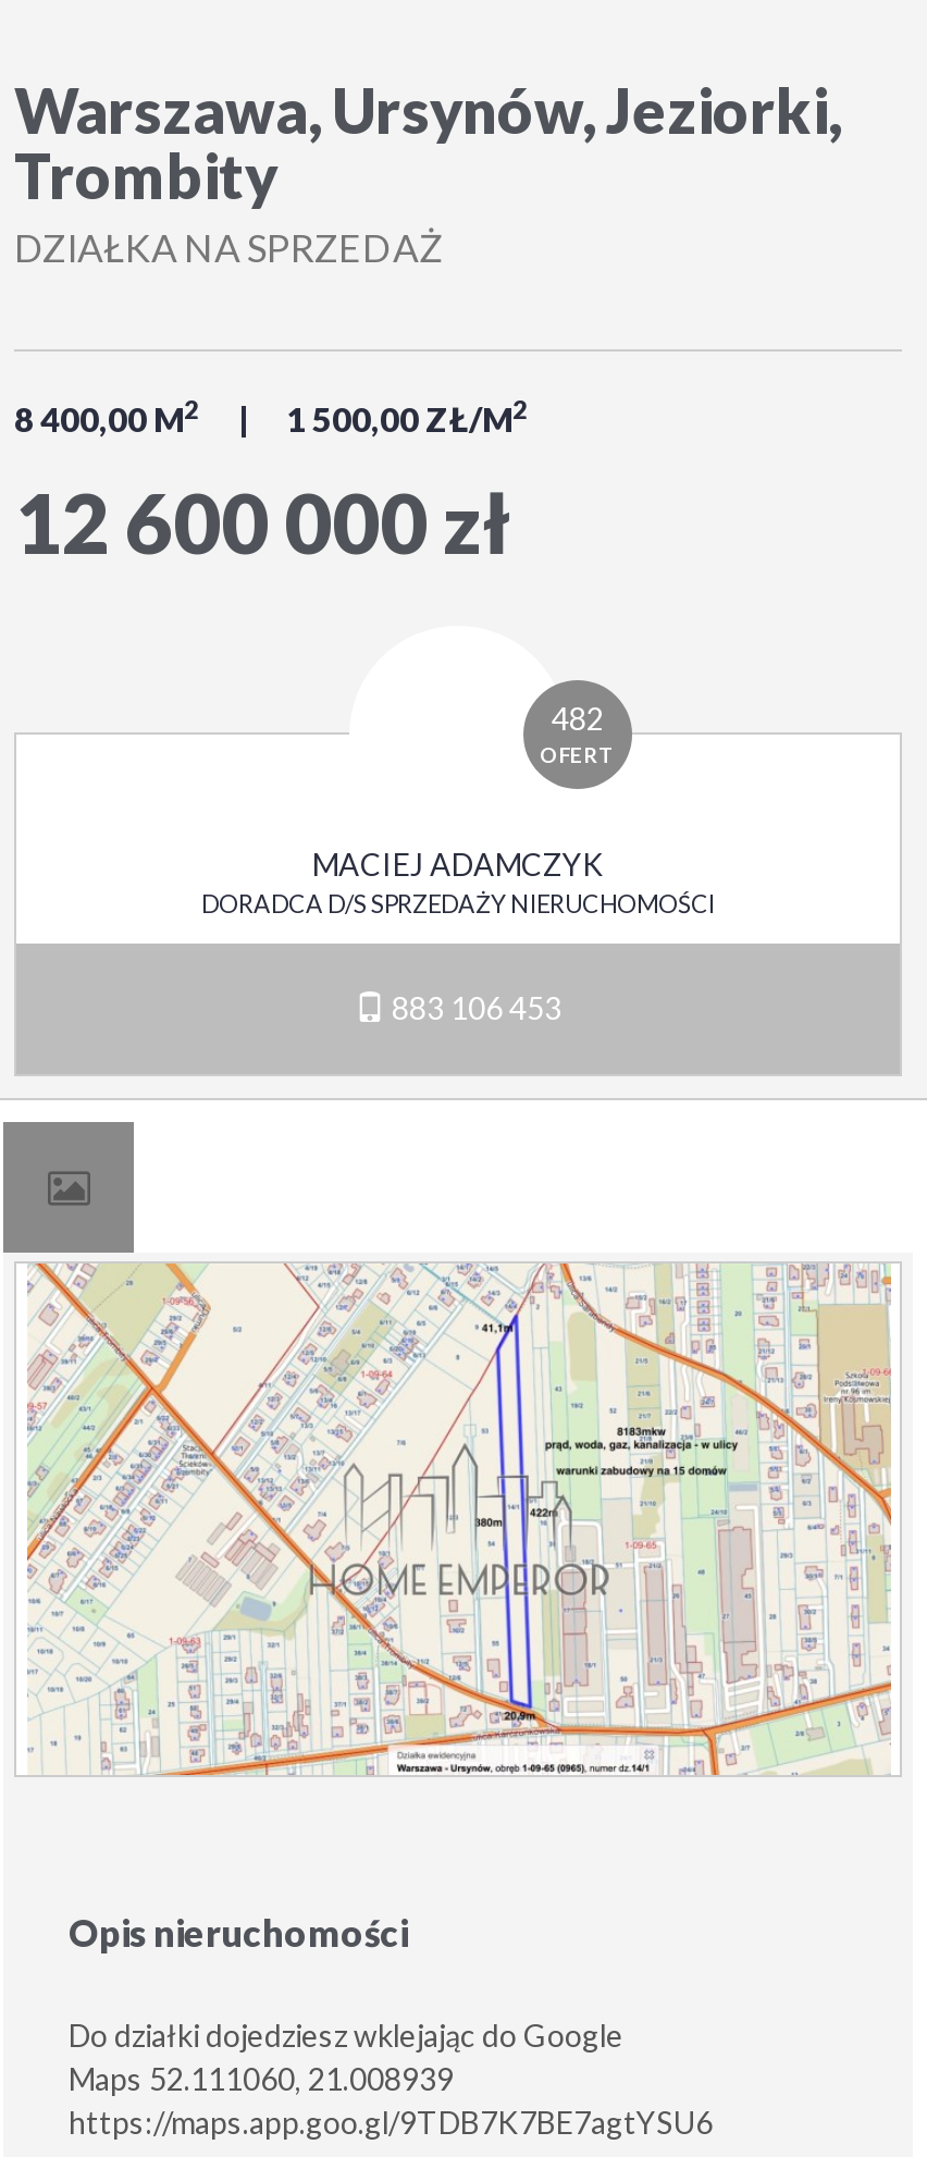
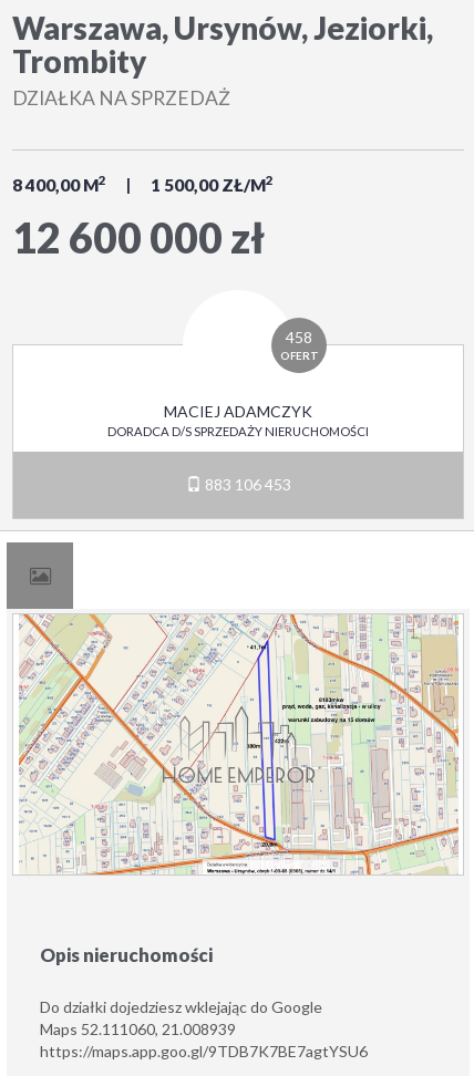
- 482
+ 458
